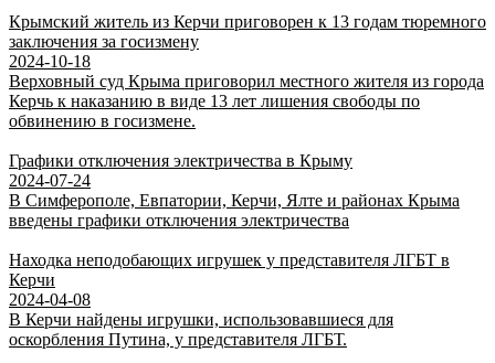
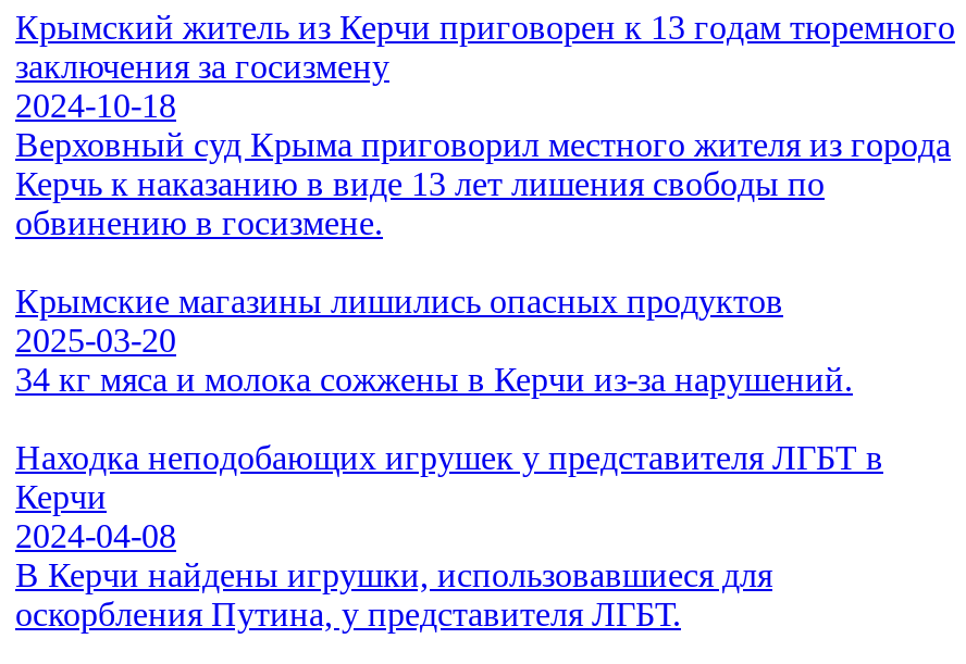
- Графики отключения электричества в Крыму
- 2024-07-24
- В Симферополе, Евпатории, Керчи, Ялте и районах Крыма
- введены графики отключения электричества
+ Крымские магазины лишились опасных продуктов
+ 2025-03-20
+ 34 кг мяса и молока сожжены в Керчи из-за нарушений.
